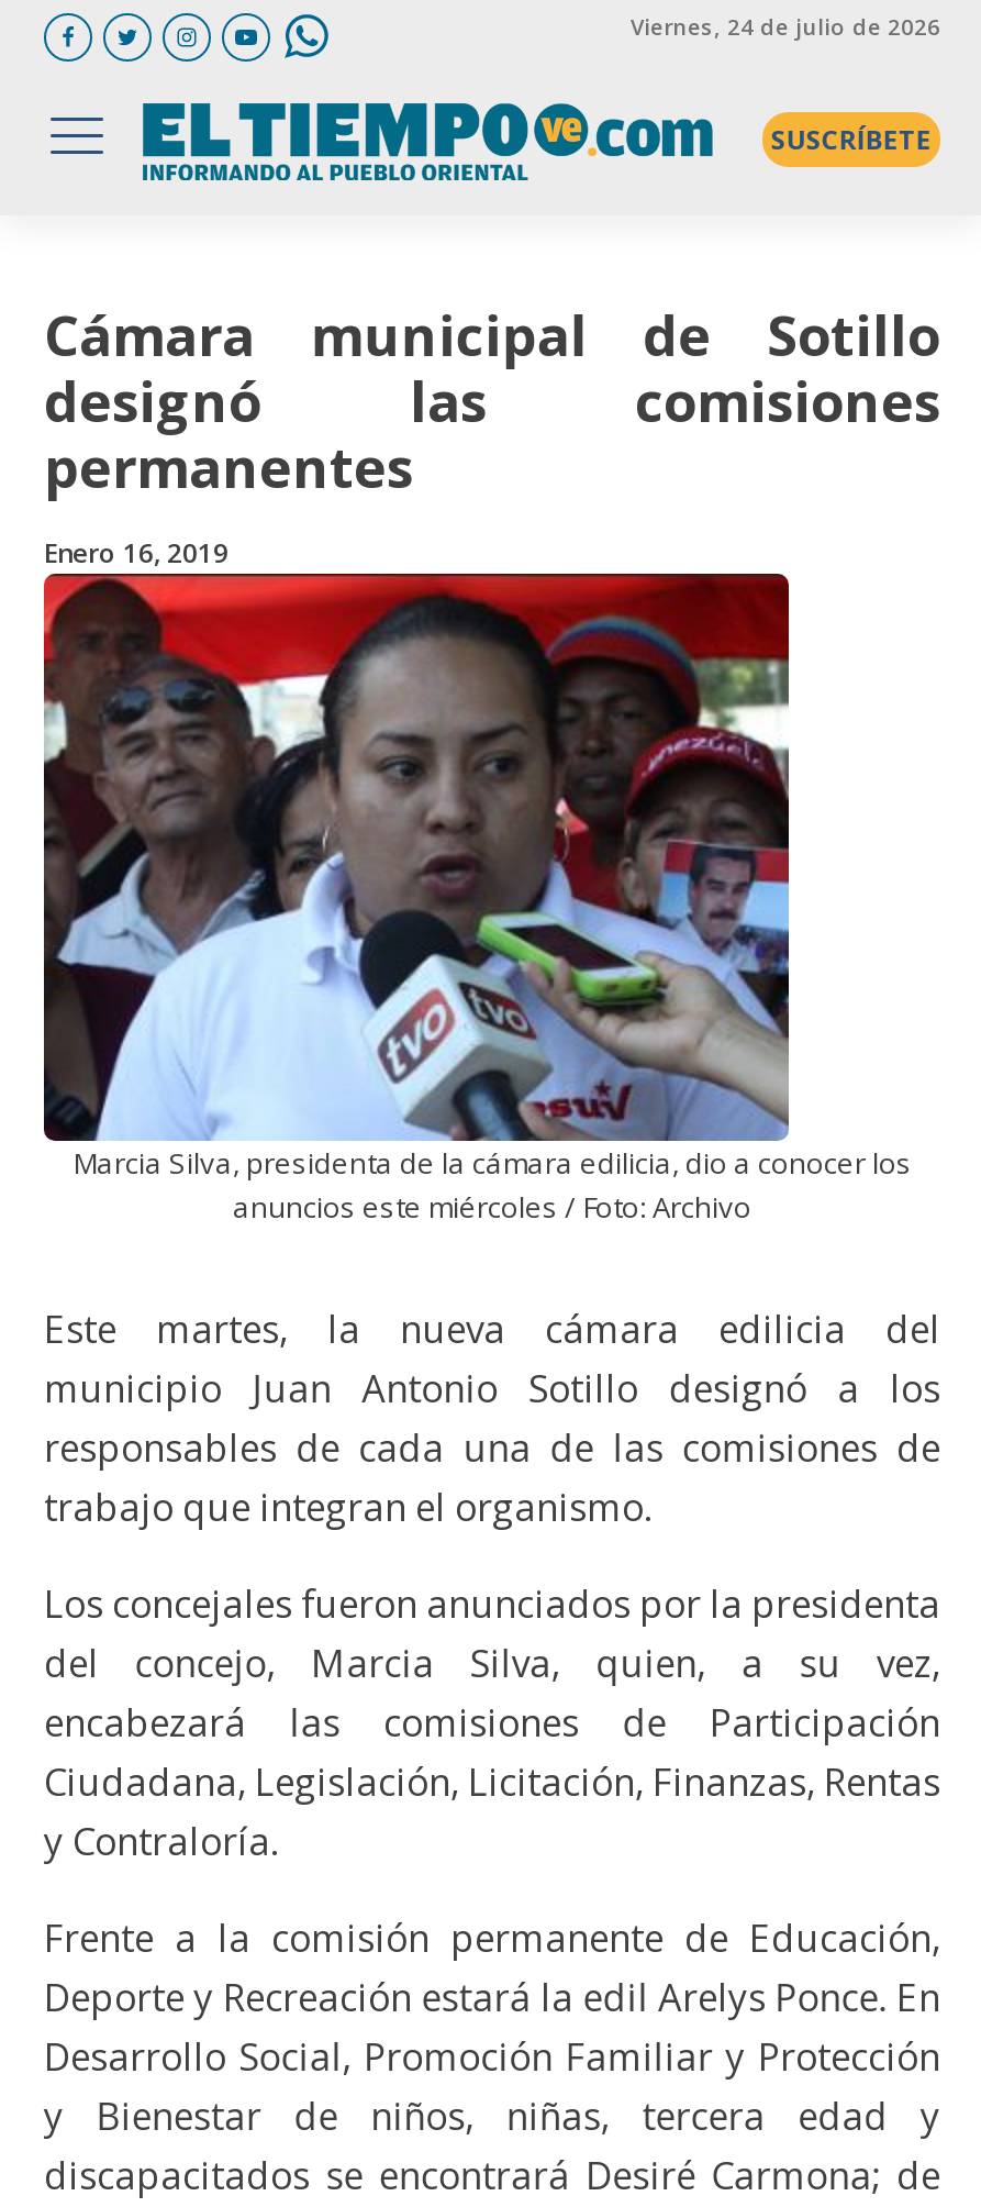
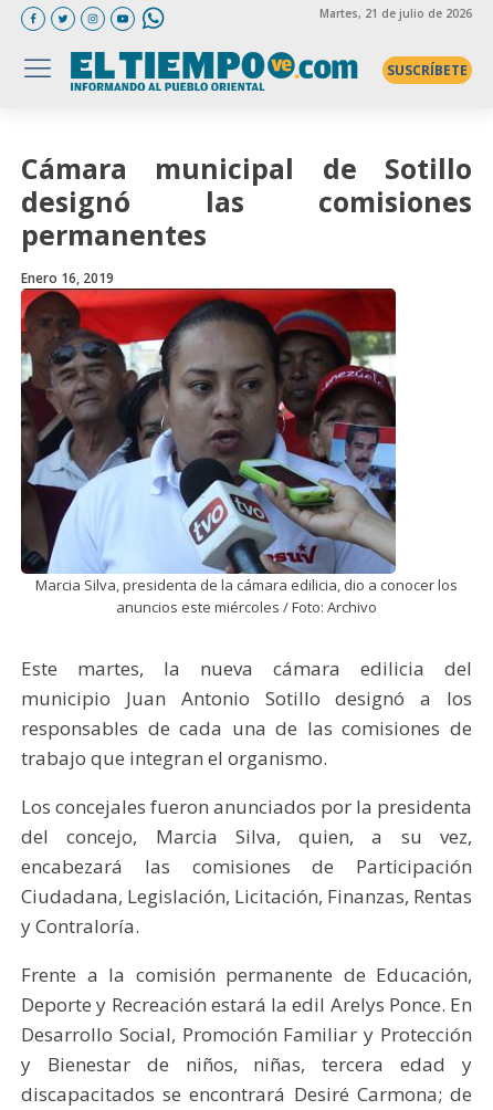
- Viernes, 24 de julio de 2026
+ Martes, 21 de julio de 2026
